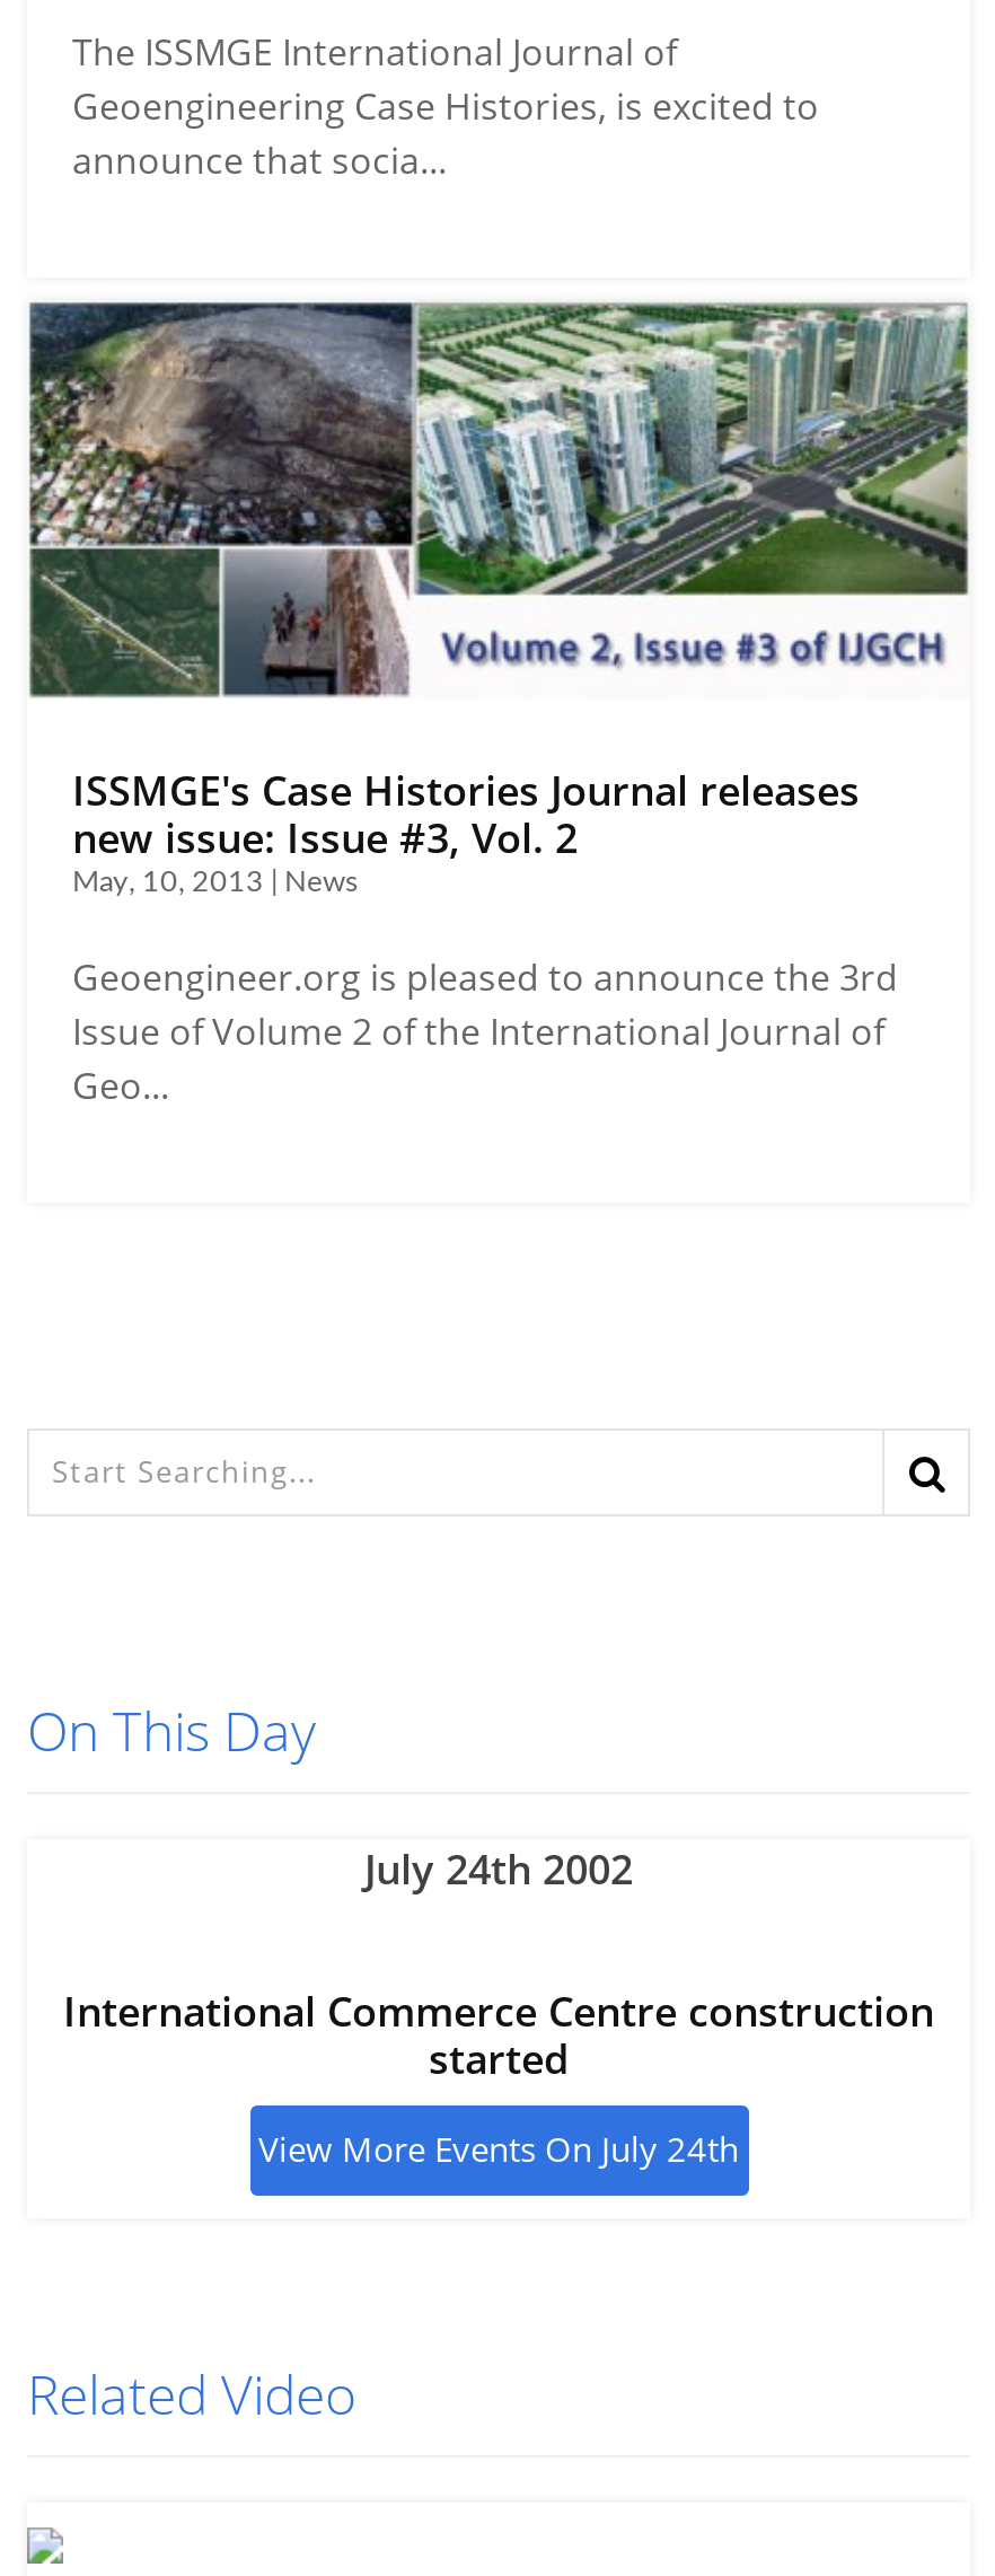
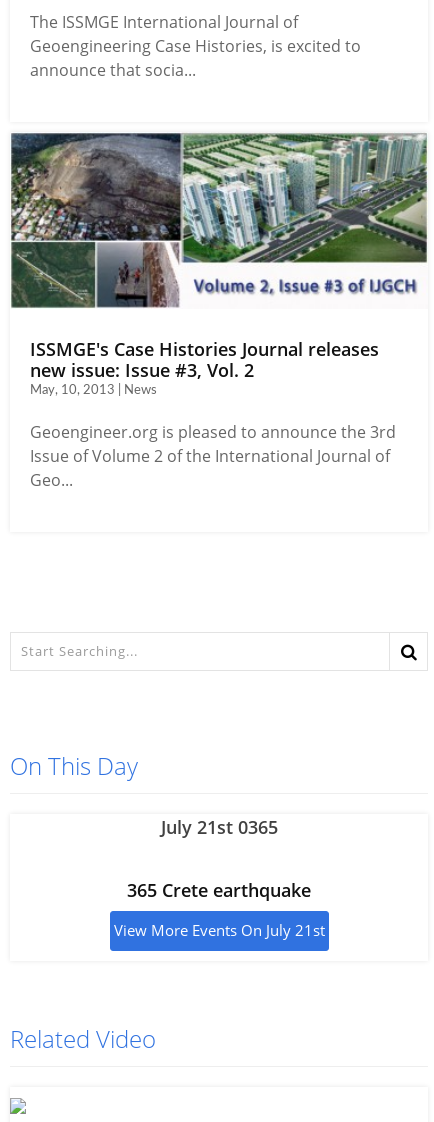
- July 24th 2002
+ July 21st 0365

- International Commerce Centre construction
- started
+ 365 Crete earthquake

- View More Events On July 24th
+ View More Events On July 21st
